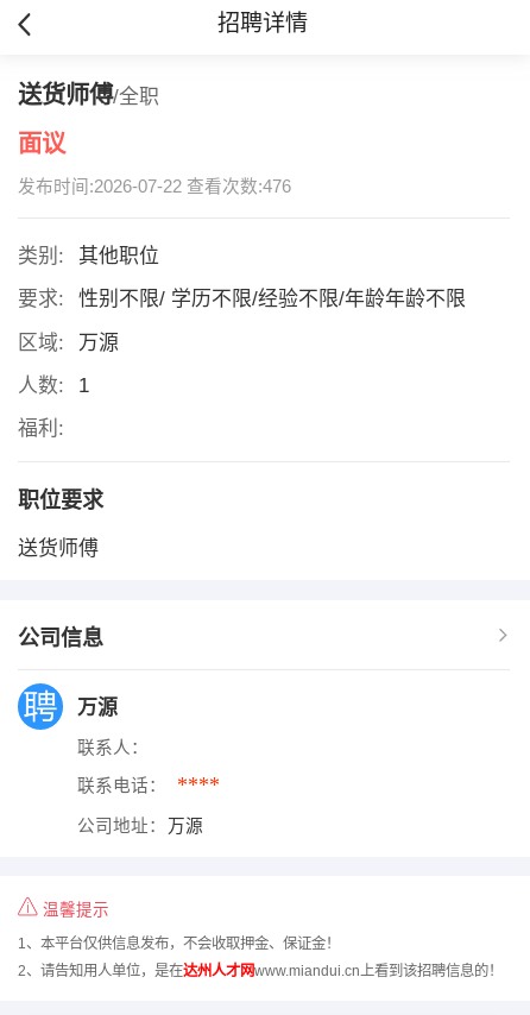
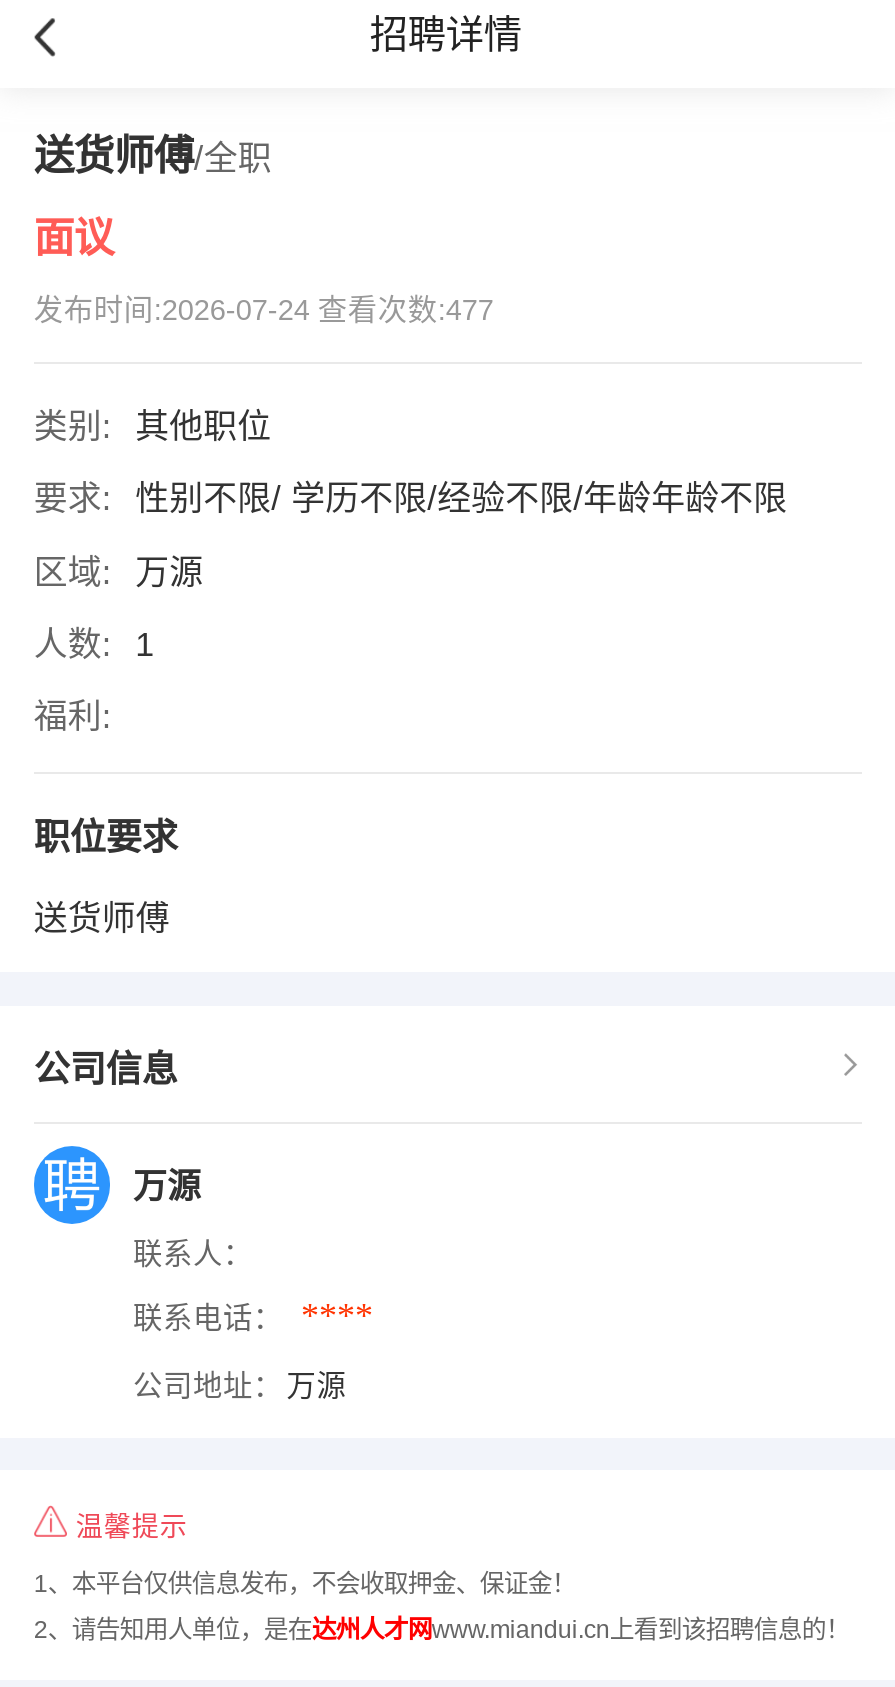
- 发布时间:2026-07-22 查看次数:476
+ 发布时间:2026-07-24 查看次数:477
